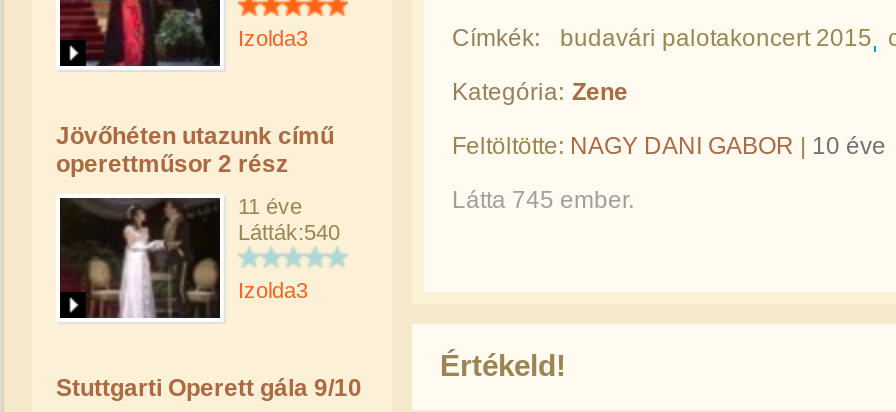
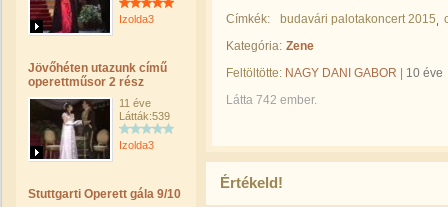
- Látta 745 ember.
+ Látta 742 ember.

- Látták:540
+ Látták:539
